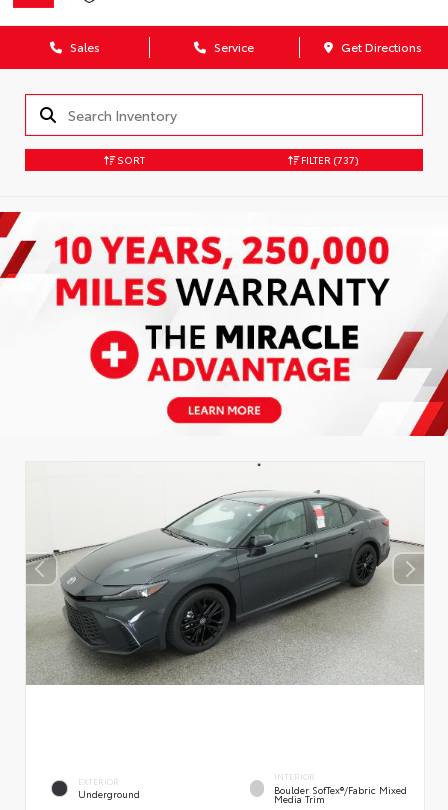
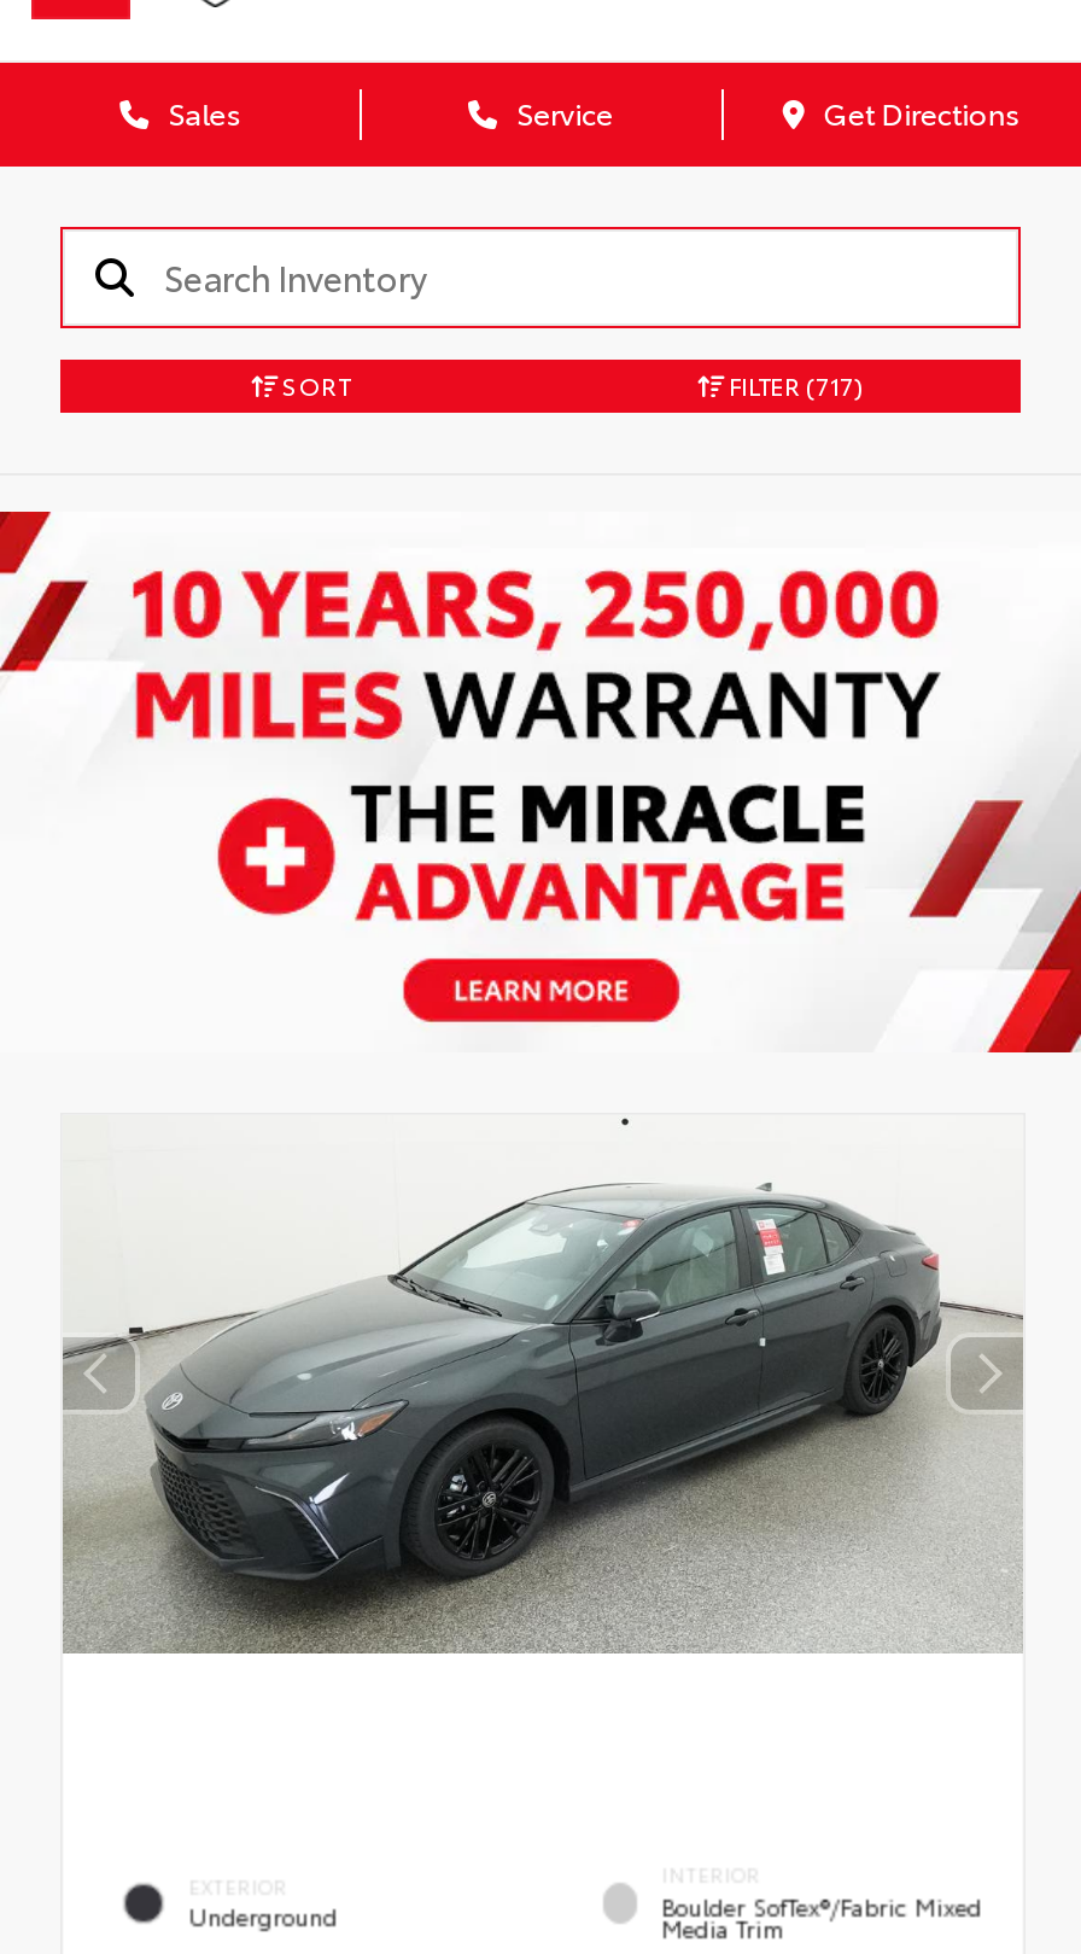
- FILTER (737)
+ FILTER (717)
